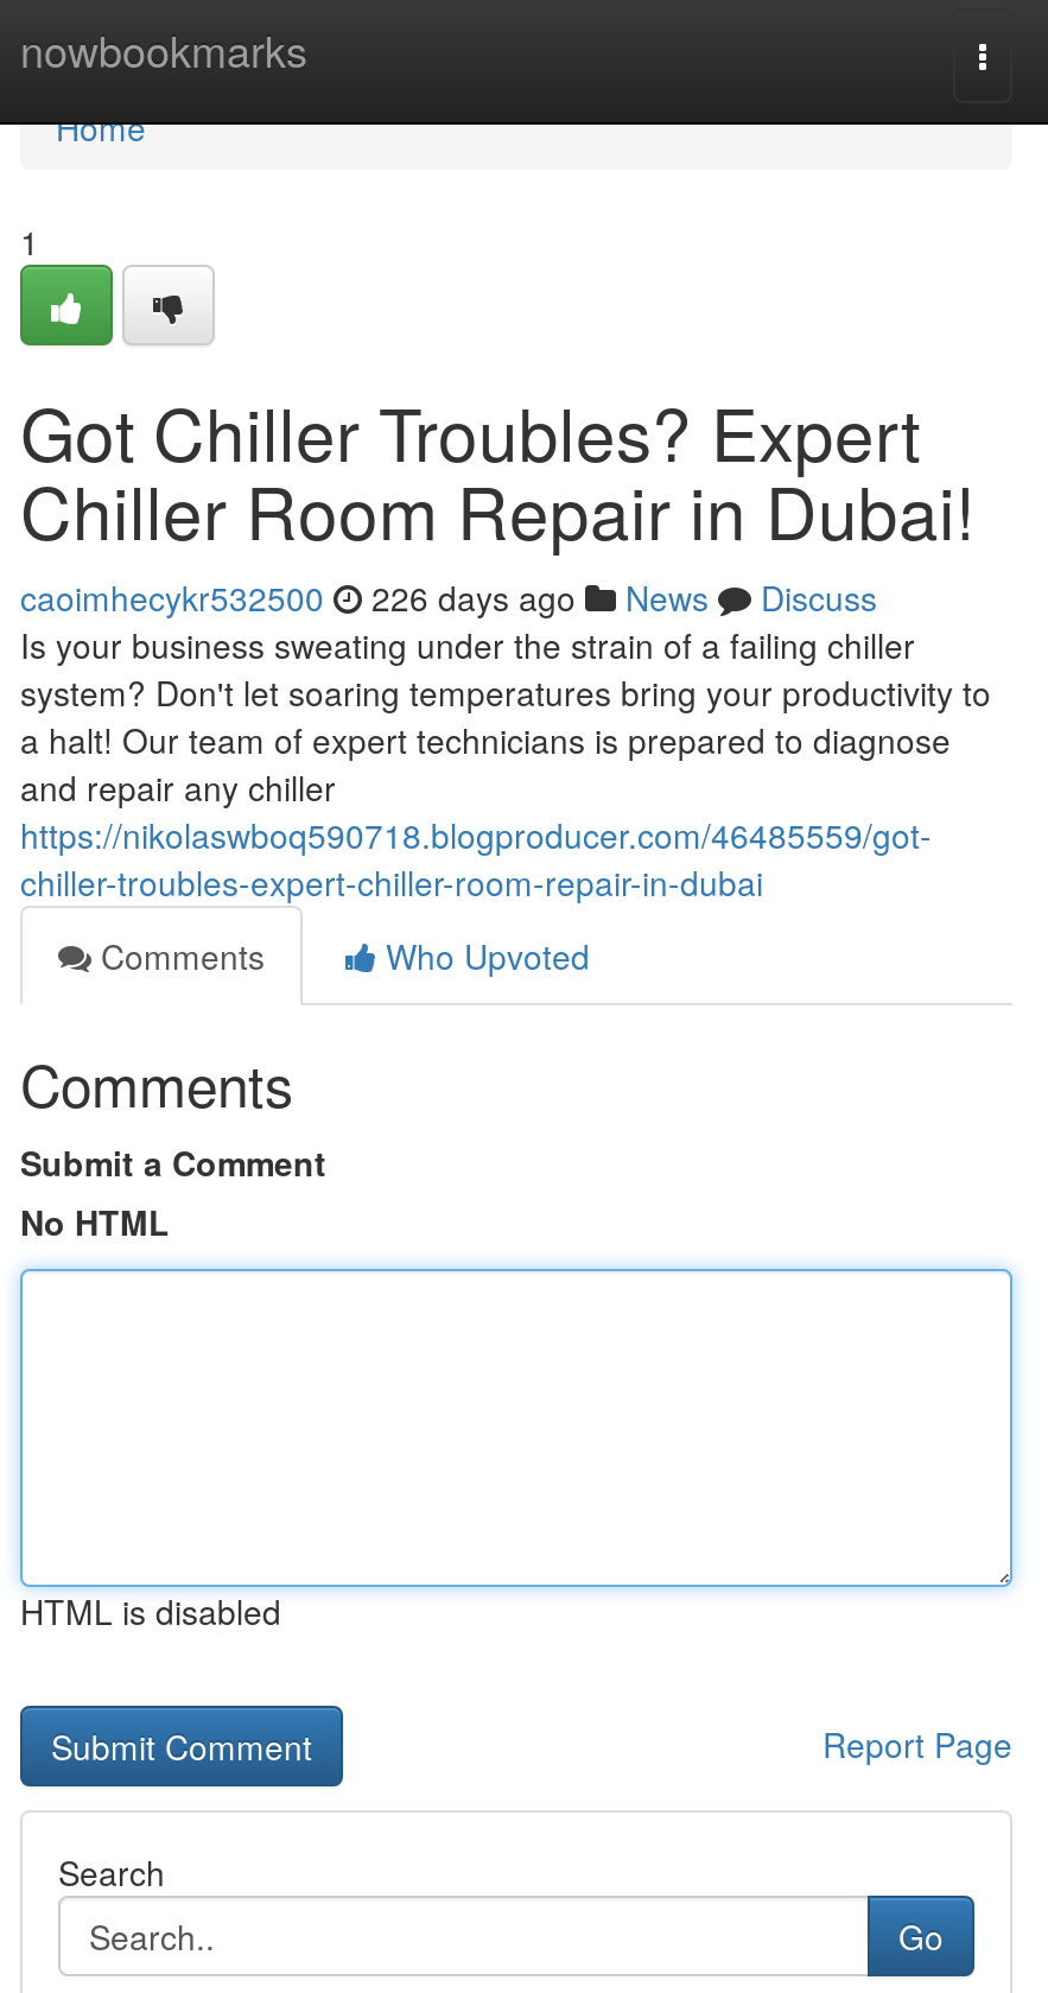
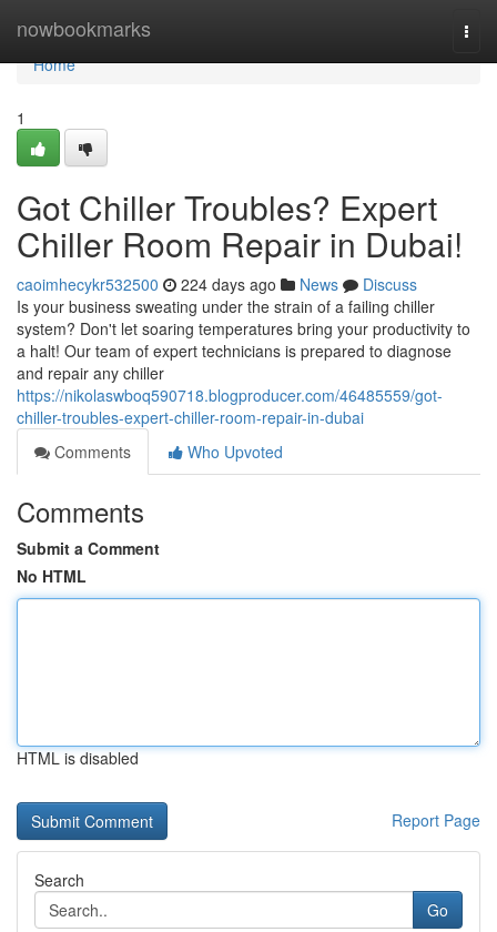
- caoimhecykr532500 226 days ago News Discuss
+ caoimhecykr532500 224 days ago News Discuss
